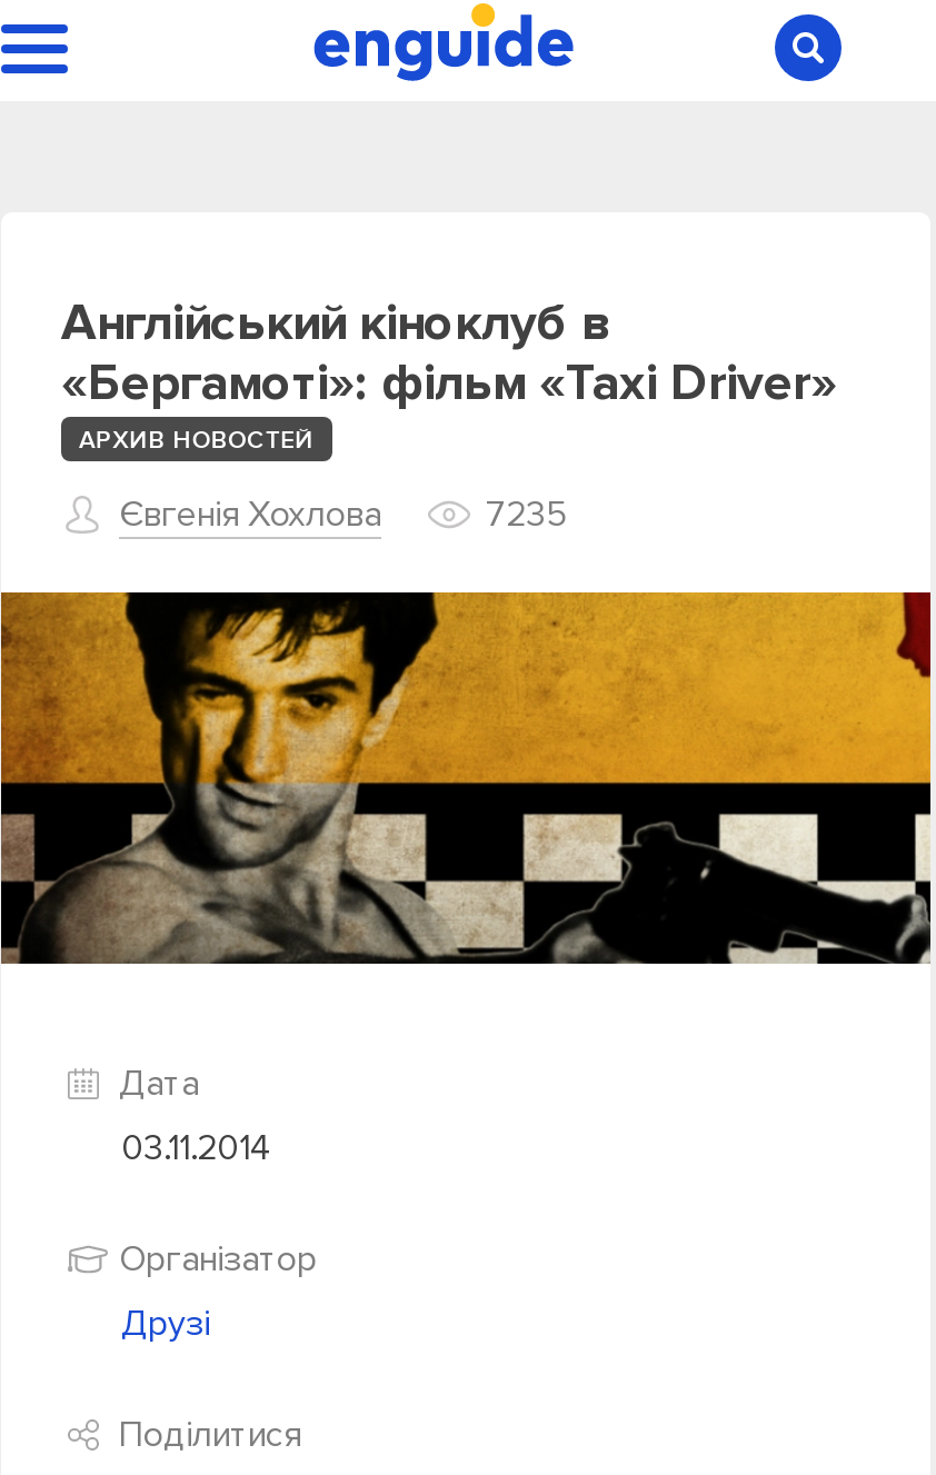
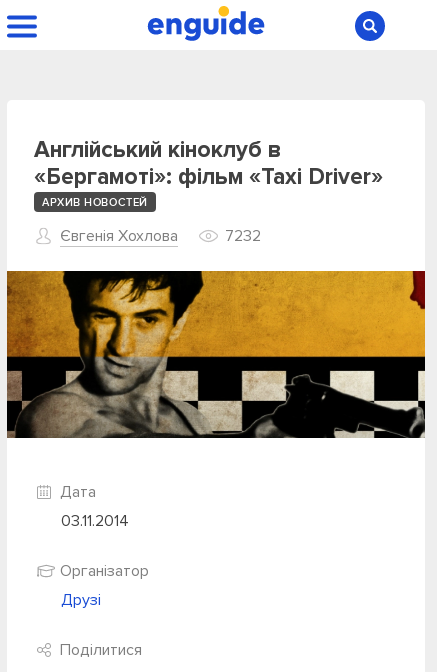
- 7235
+ 7232
